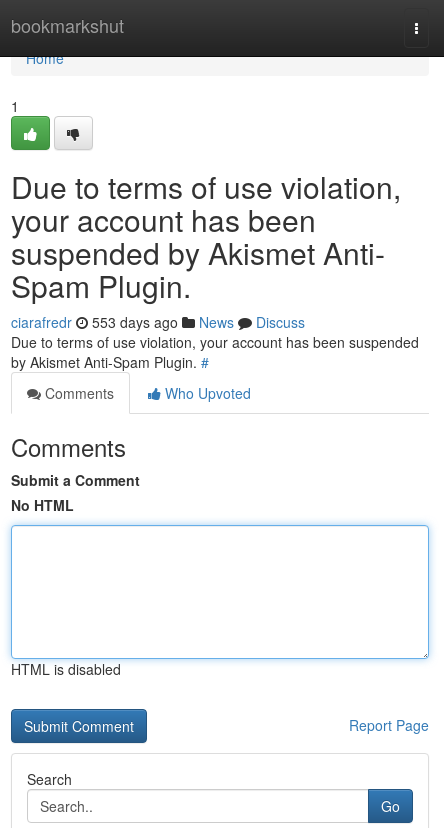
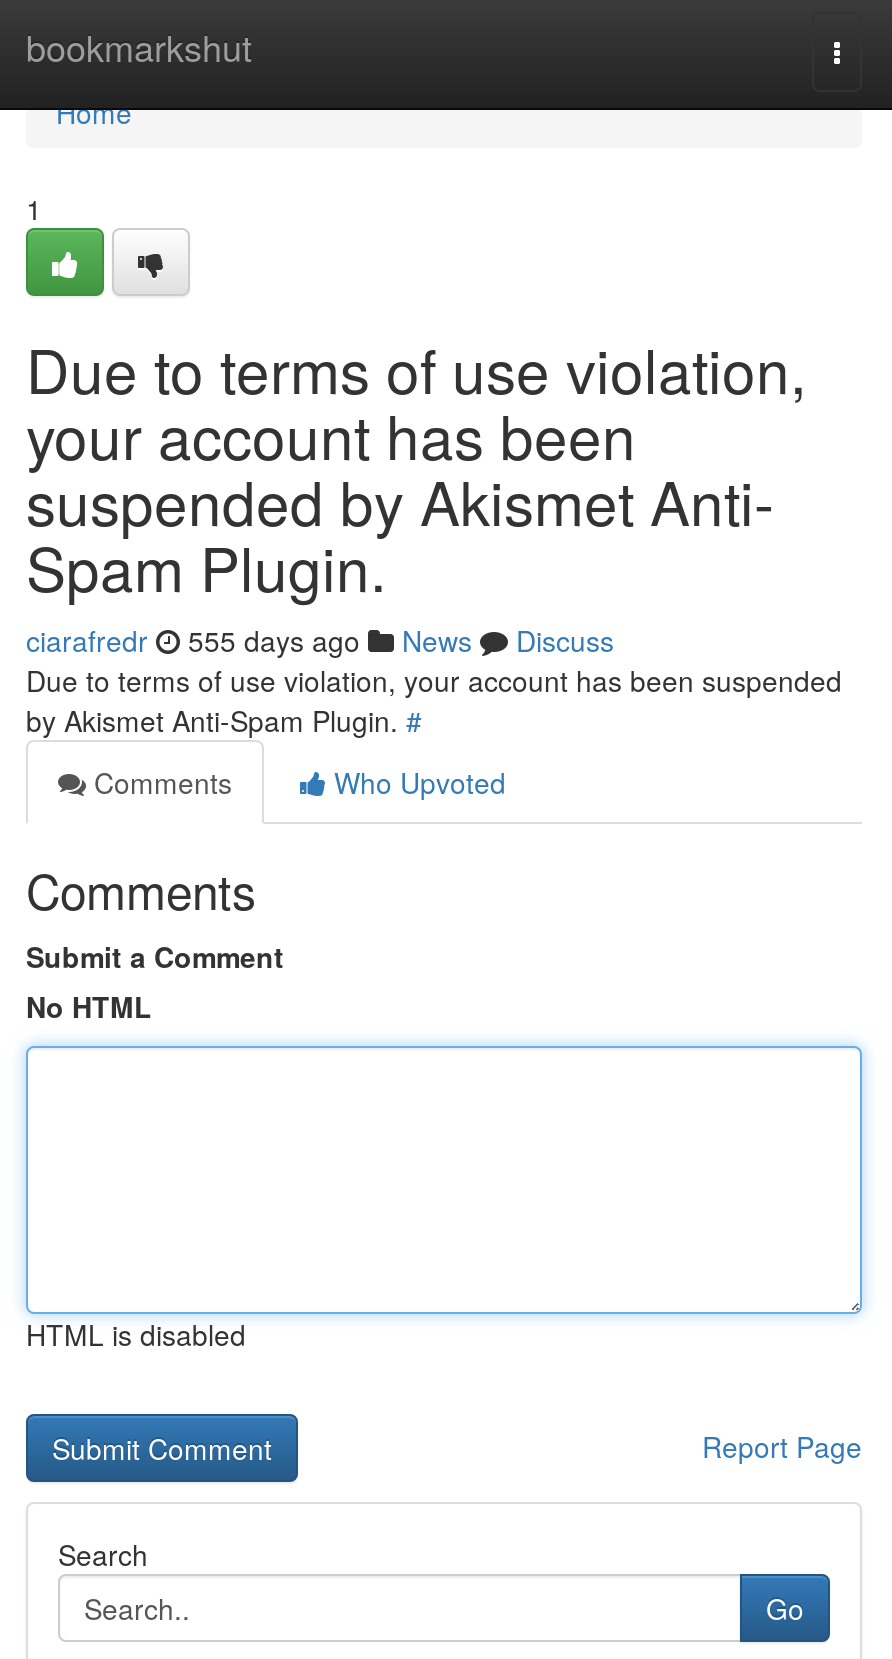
- ciarafredr 553 days ago News Discuss
+ ciarafredr 555 days ago News Discuss
